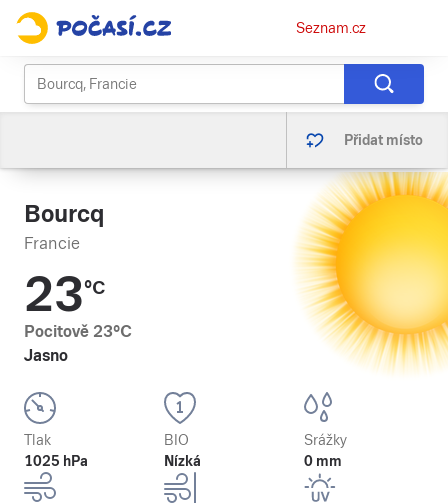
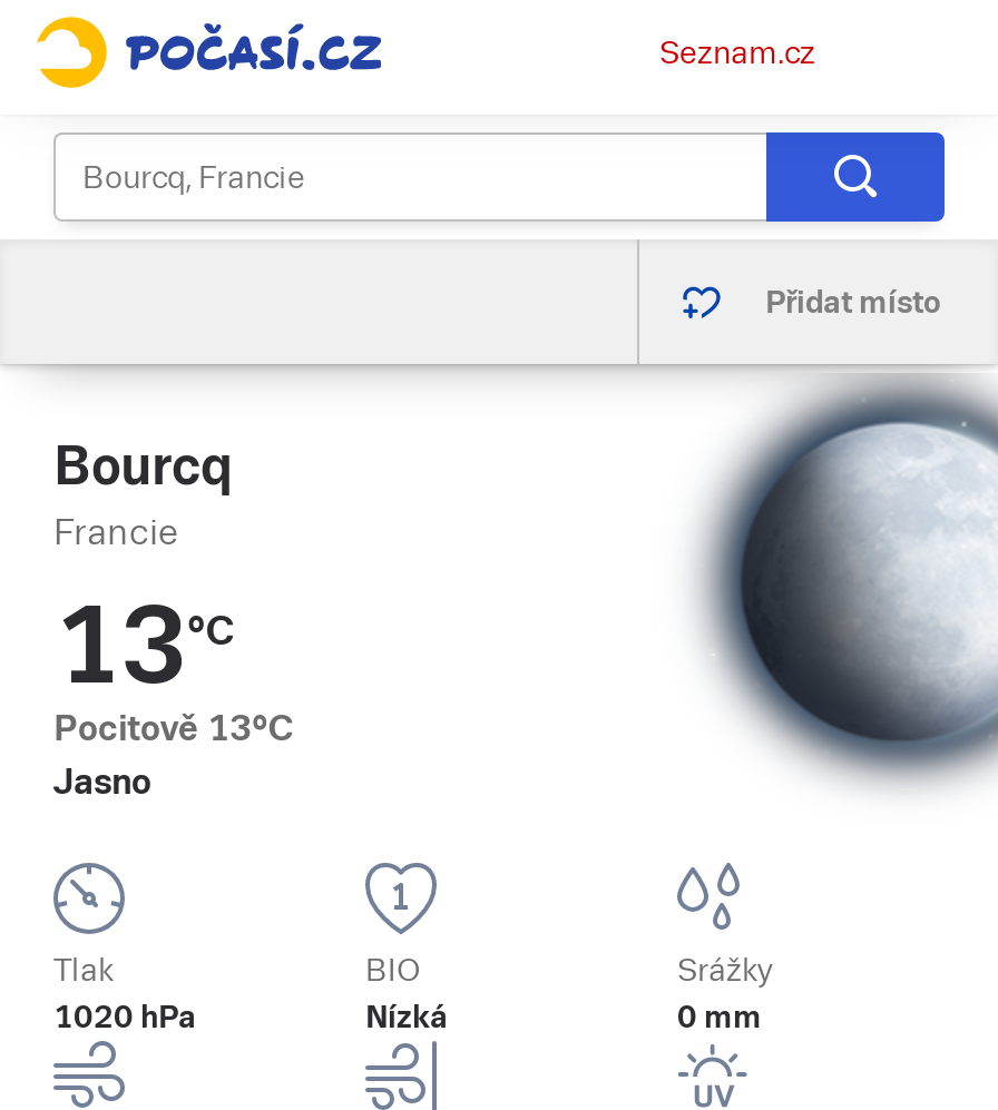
- [image]
+ [image]

- 23°C
+ 13°C

- Pocitově 23°C
+ Pocitově 13°C

- 1025 hPa
+ 1020 hPa
